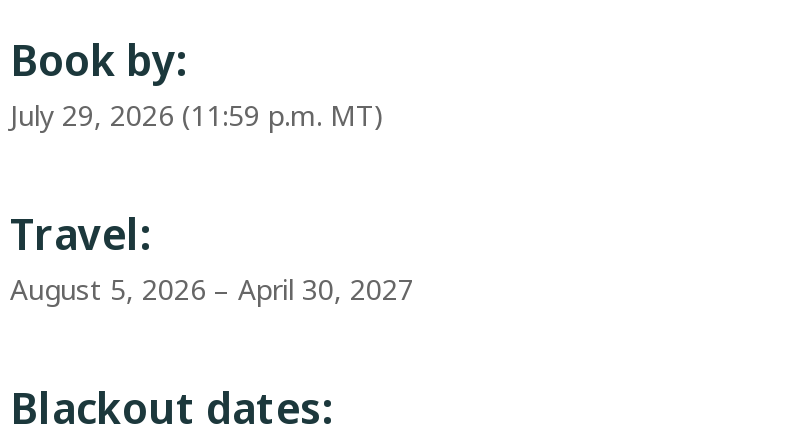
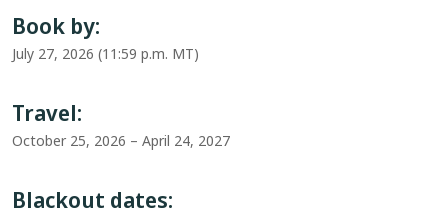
- July 29, 2026 (11:59 p.m. MT)
+ July 27, 2026 (11:59 p.m. MT)

- August 5, 2026 – April 30, 2027
+ October 25, 2026 – April 24, 2027
